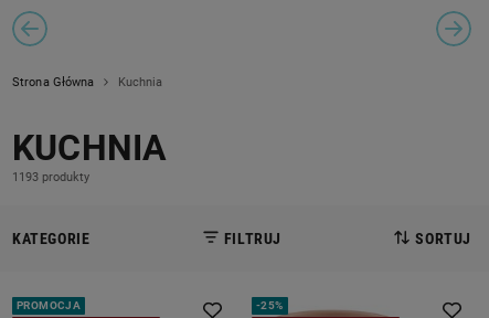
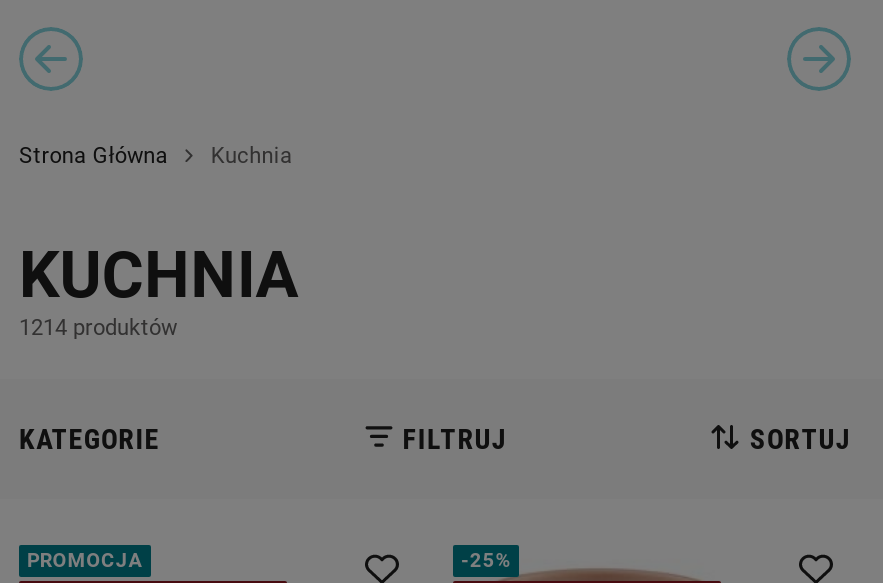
- 1193 produkty
+ 1214 produktów
